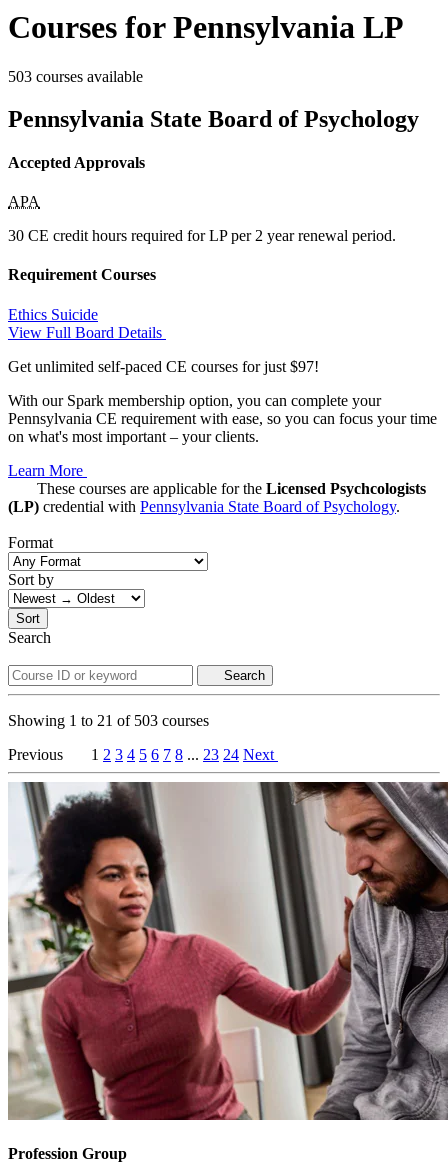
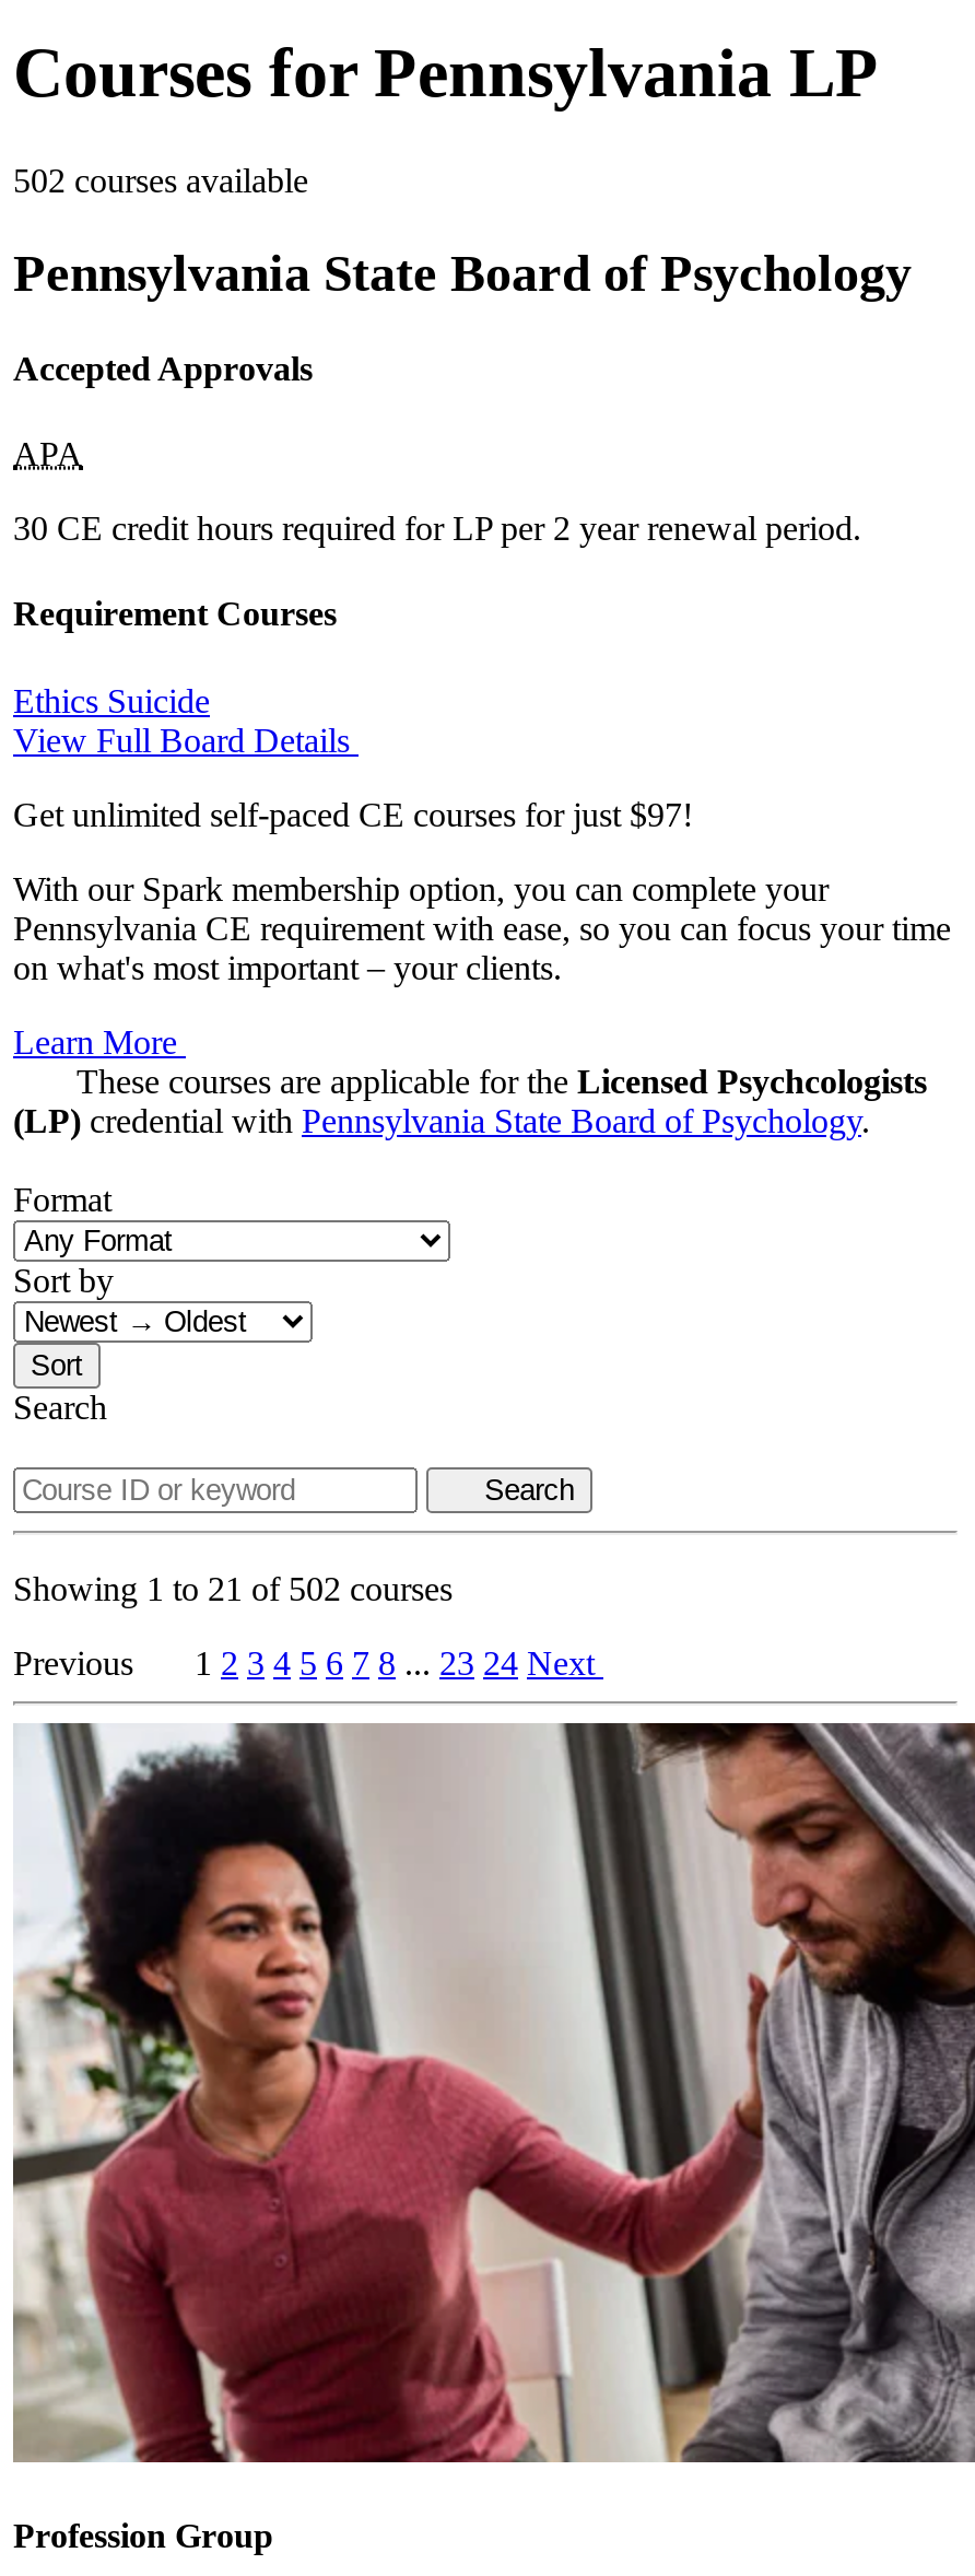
- 503 courses available
+ 502 courses available

- Showing 1 to 21 of 503 courses
+ Showing 1 to 21 of 502 courses
